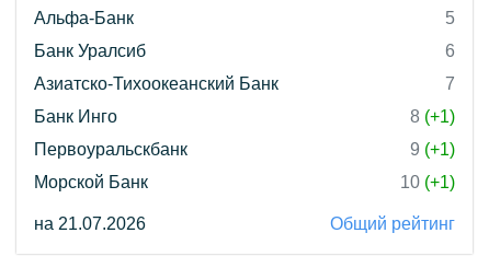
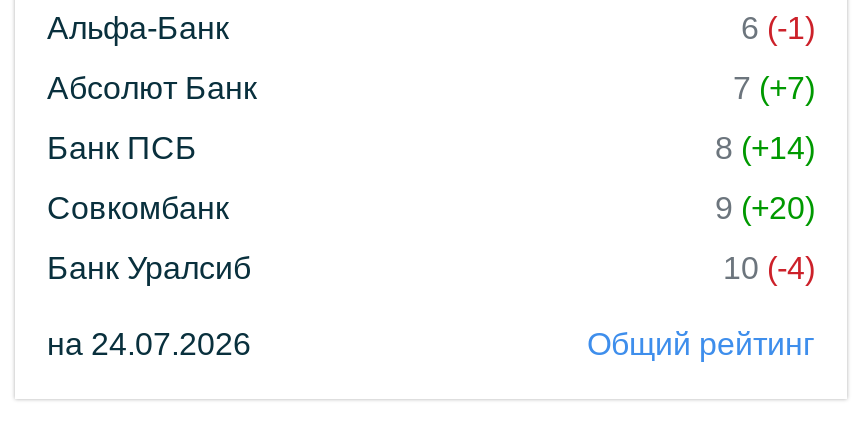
- 5
+ 6 (-1)
+ Абсолют Банк
+ 7 (+7)
+ Банк ПСБ
+ 8 (+14)
+ Совкомбанк
+ 9 (+20)

- 6
- Азиатско-Тихоокеанский Банк
- 7
- Банк Инго
- 8 (+1)
- Первоуральскбанк
- 9 (+1)
- Морской Банк
- 10 (+1)
- на 21.07.2026
+ 10 (-4)
+ на 24.07.2026

moved down: Банк Уралсиб
